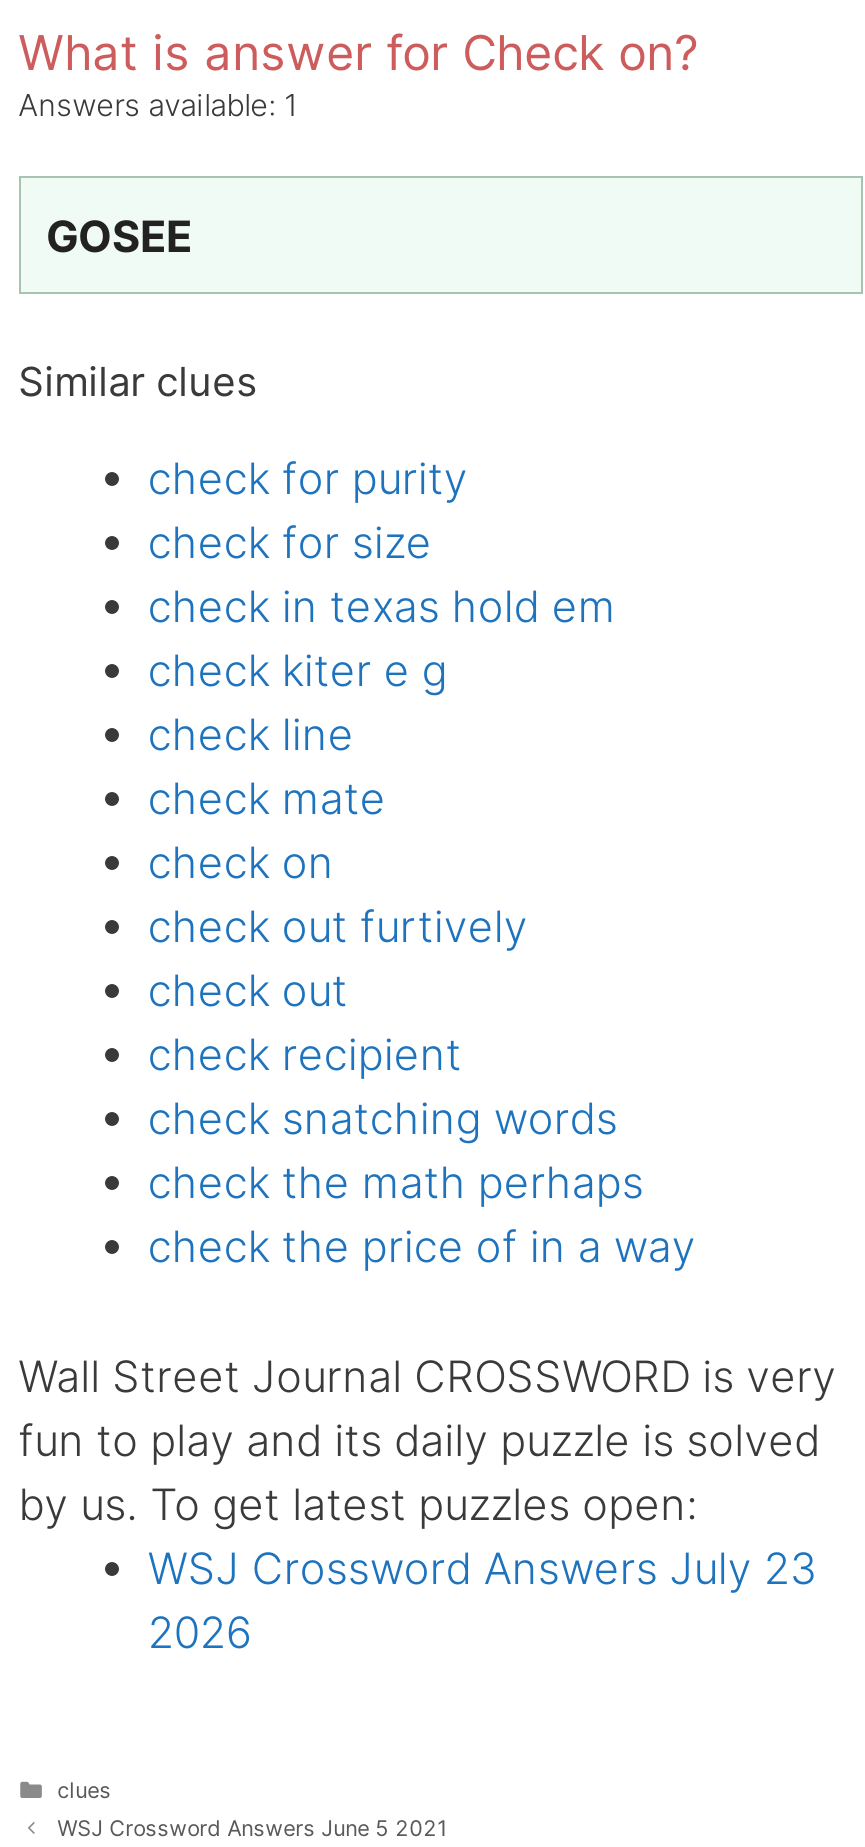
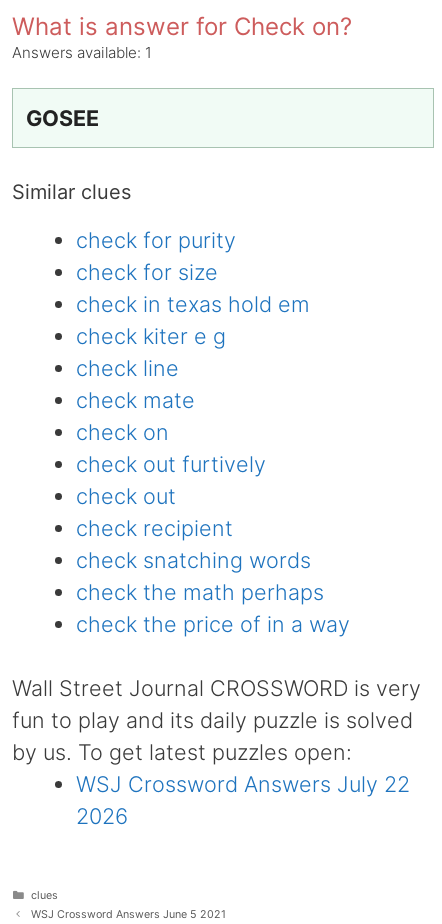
- WSJ Crossword Answers July 23
+ WSJ Crossword Answers July 22
